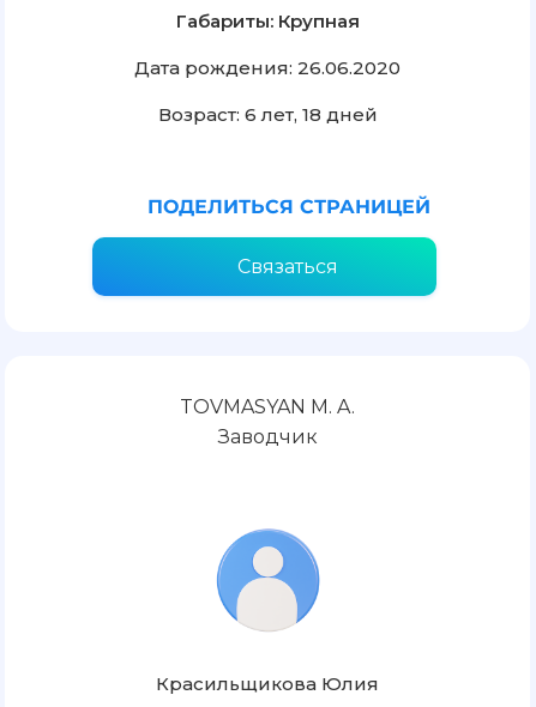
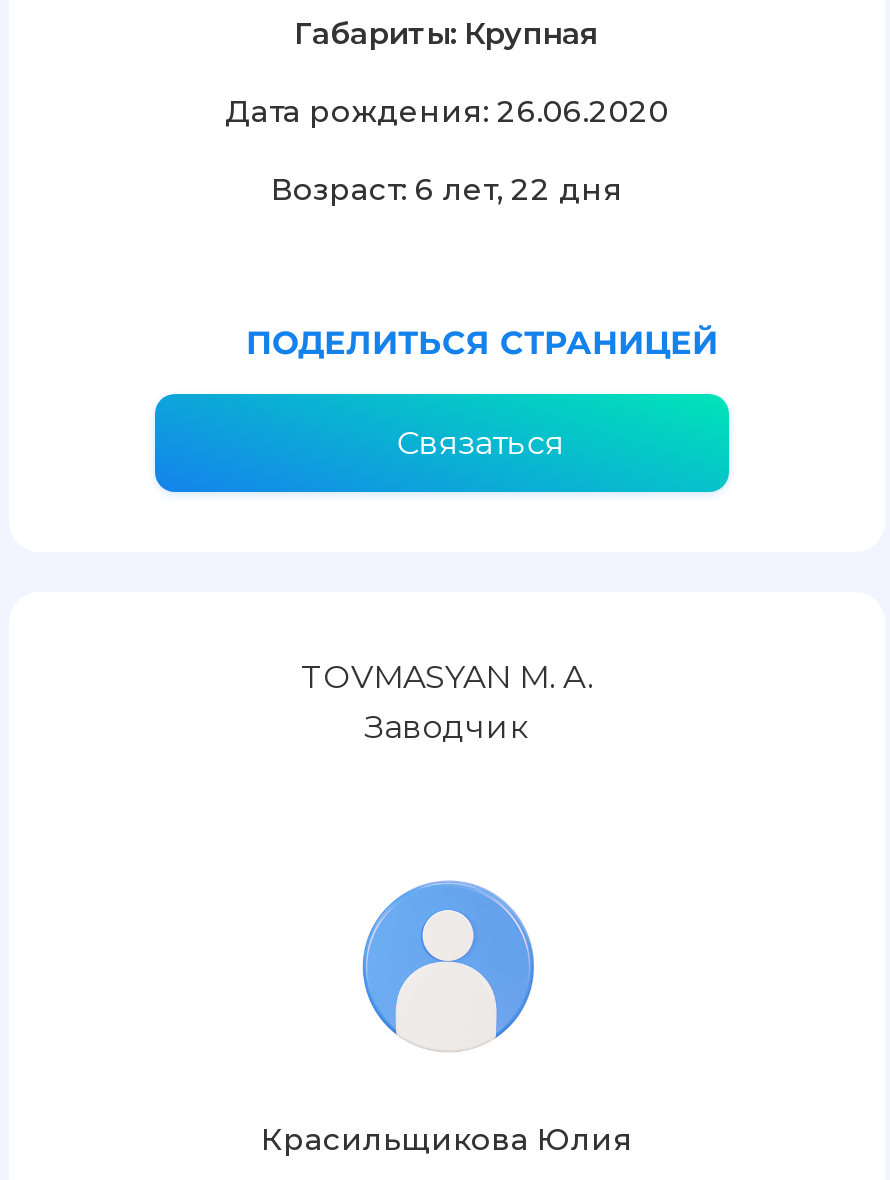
- Возраст: 6 лет, 18 дней
+ Возраст: 6 лет, 22 дня
